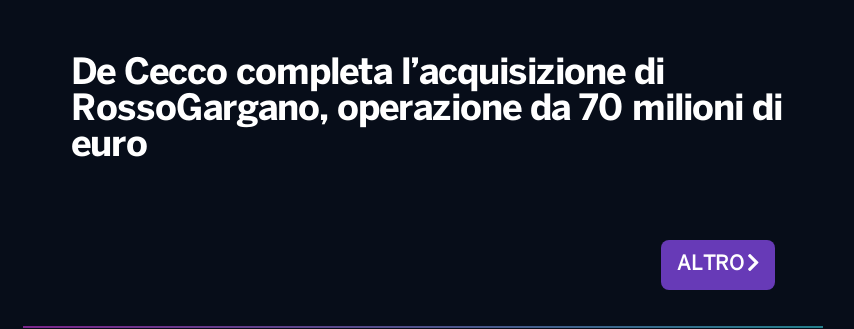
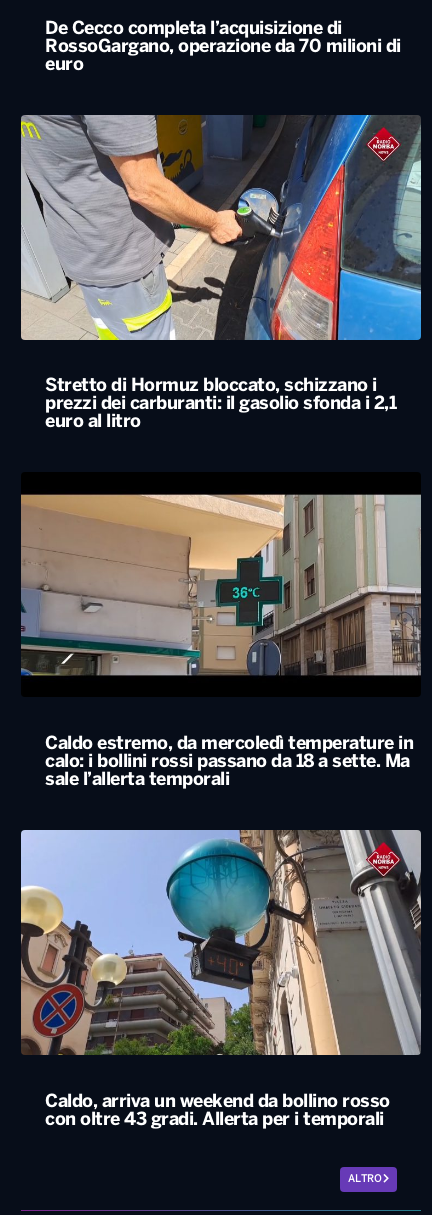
+ [image]
+ Stretto di Hormuz bloccato, schizzano i
+ prezzi dei carburanti: il gasolio sfonda i 2,1
+ euro al litro

+ [image]
+ Caldo, arriva un weekend da bollino rosso
+ con oltre 43 gradi. Allerta per i temporali

+ [image]

+ Caldo estremo, da mercoledì temperature in
+ calo: i bollini rossi passano da 18 a sette. Ma
+ sale l’allerta temporali
